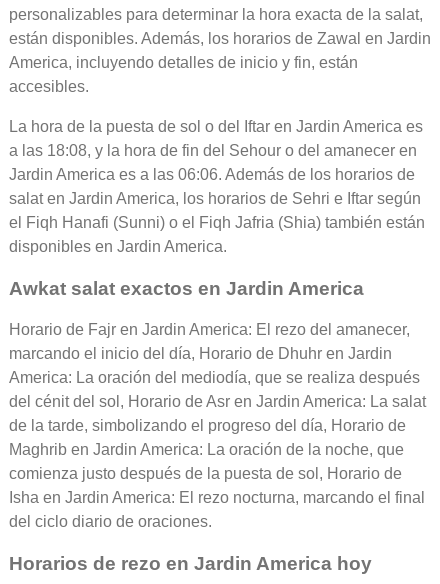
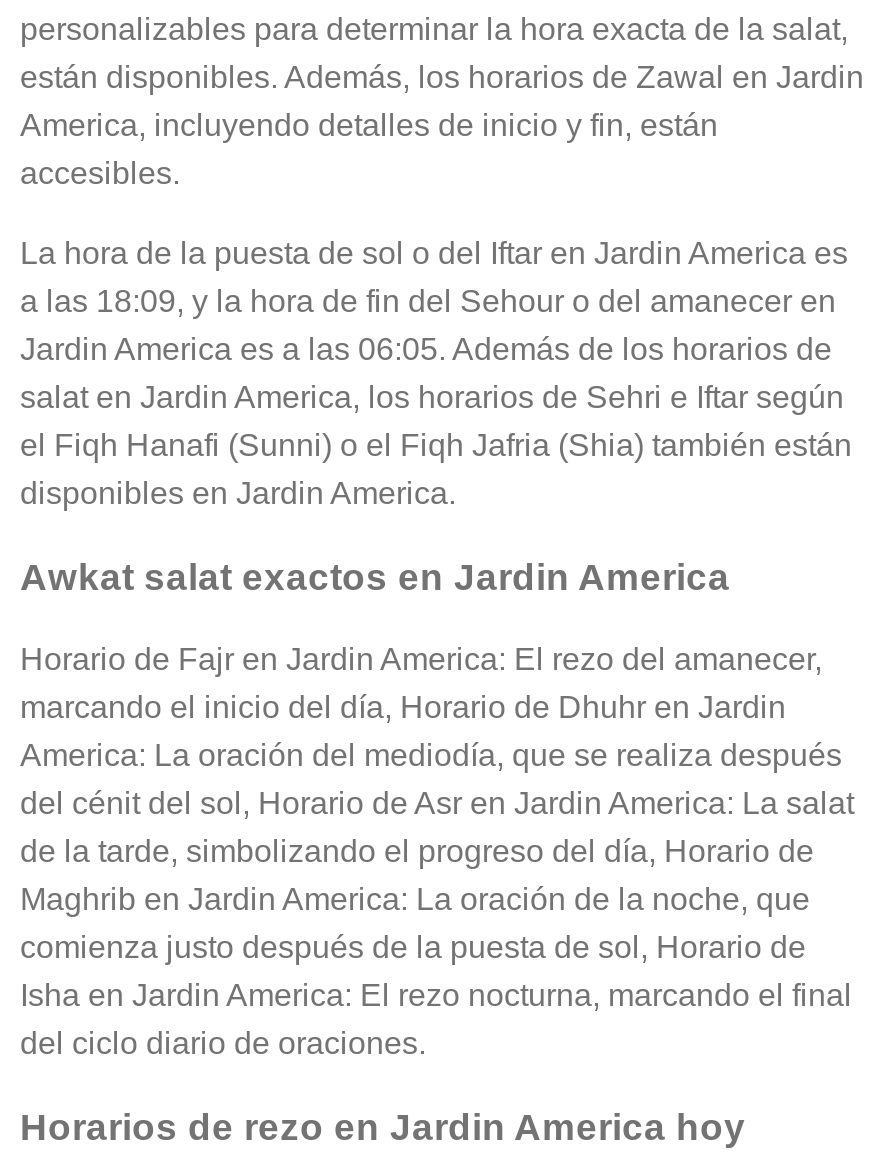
- a las 18:08, y la hora de fin del Sehour o del amanecer en
+ a las 18:09, y la hora de fin del Sehour o del amanecer en

- Jardin America es a las 06:06. Además de los horarios de
+ Jardin America es a las 06:05. Además de los horarios de
